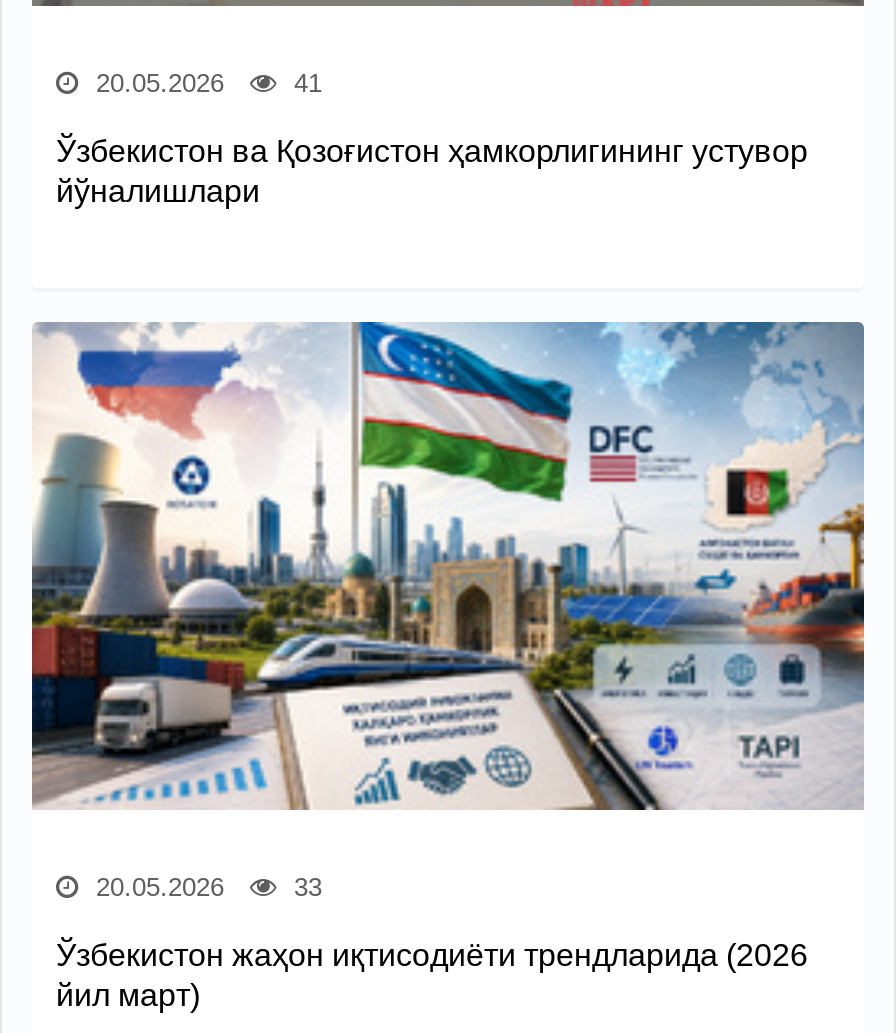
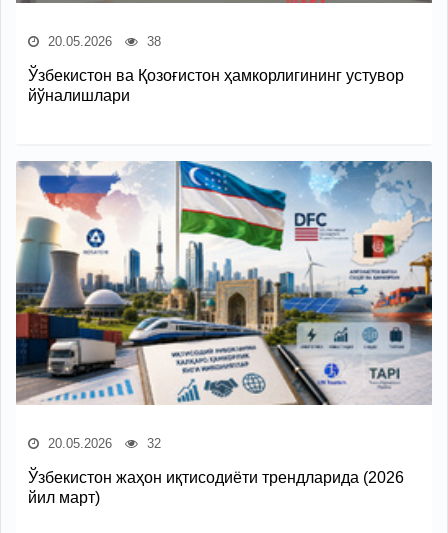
- 41
+ 38

- 33
+ 32
